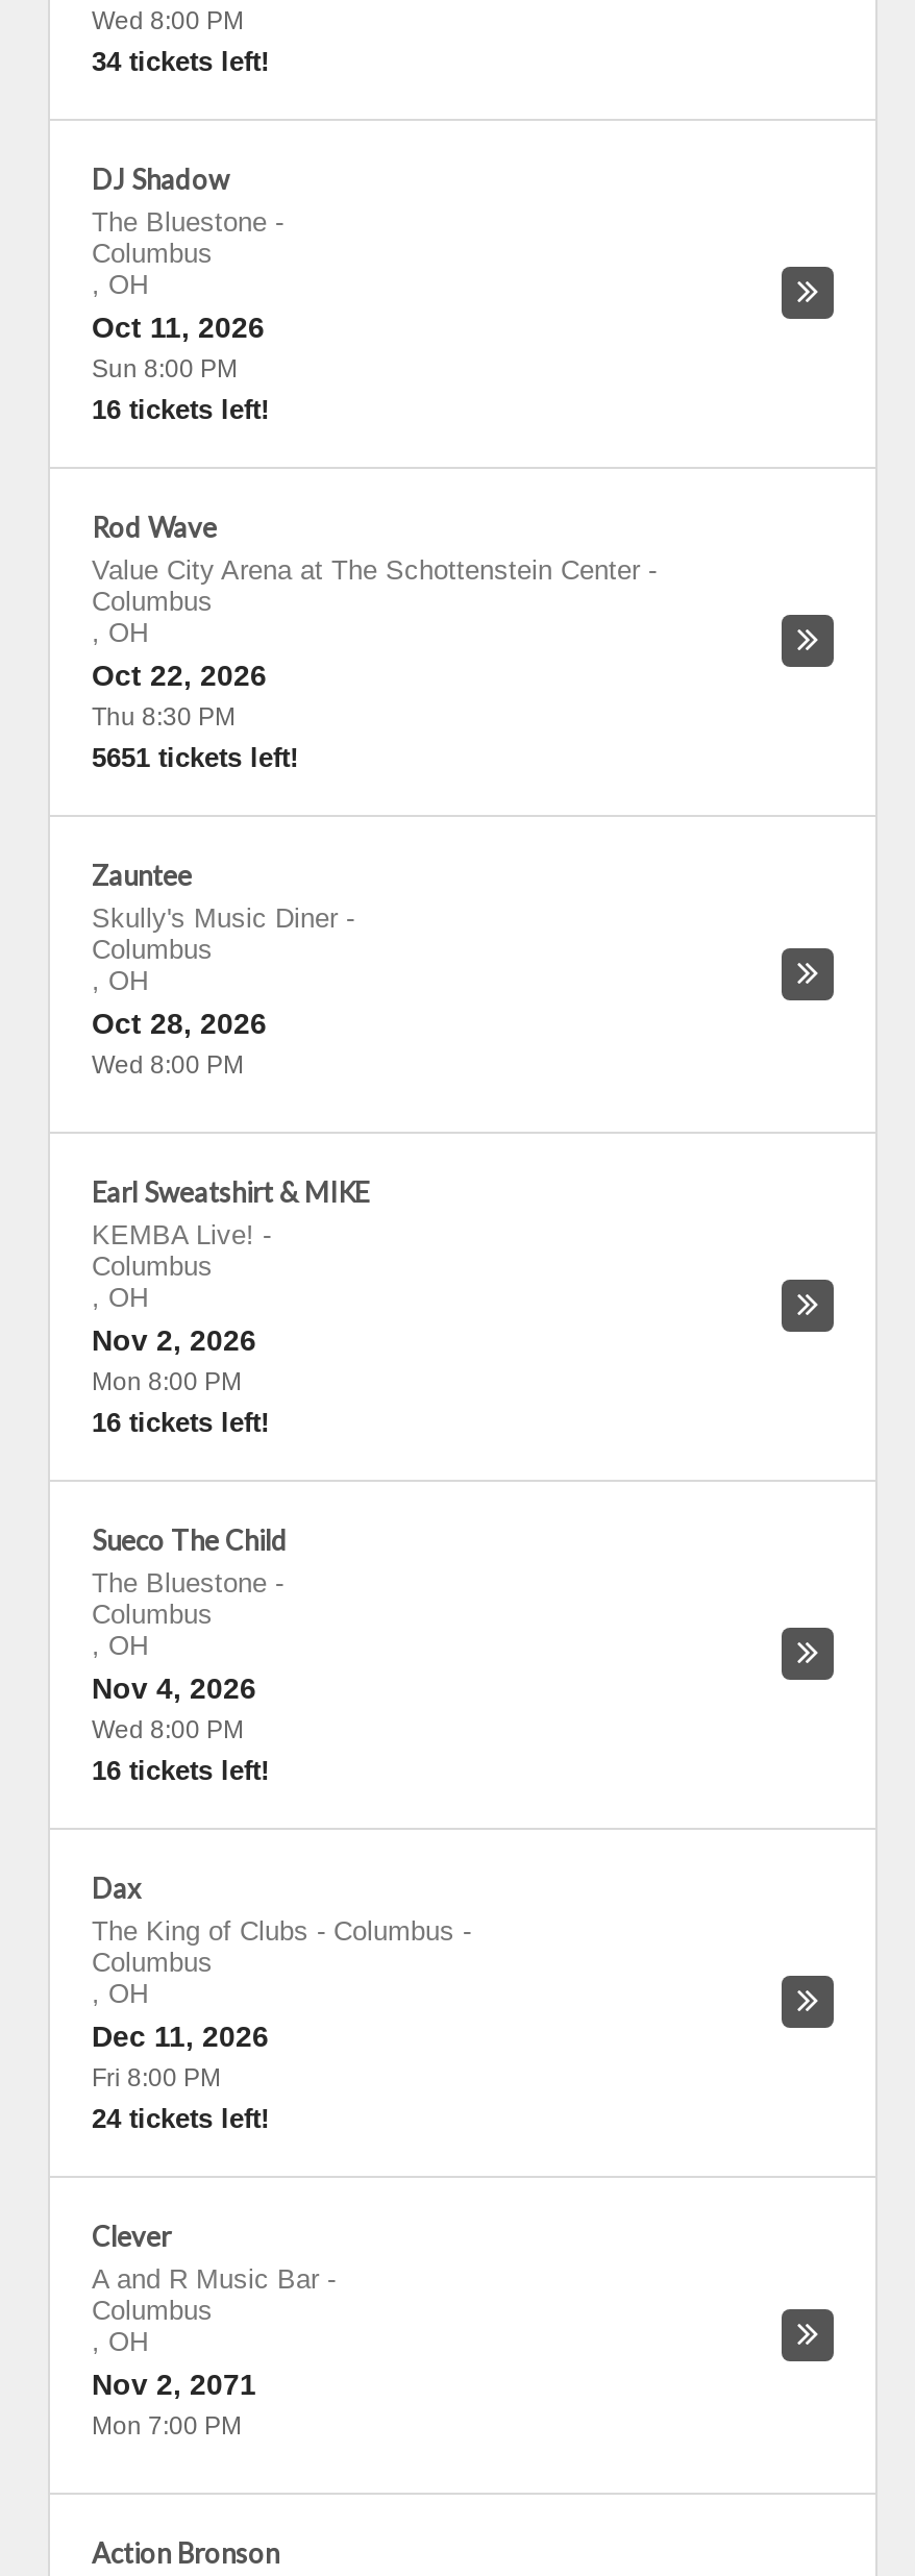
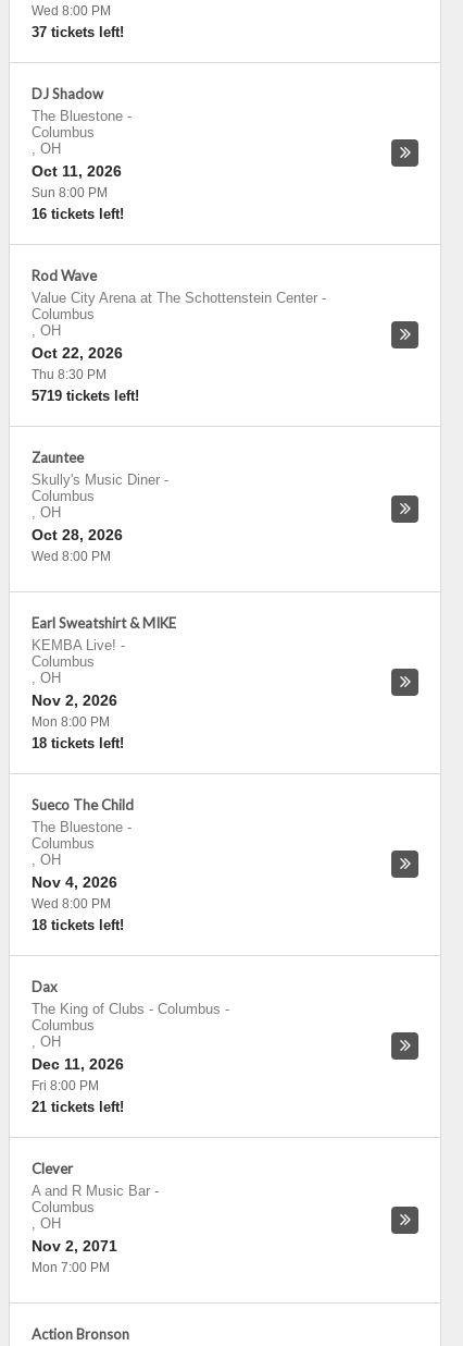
- 34 tickets left!
+ 37 tickets left!

- 5651 tickets left!
+ 5719 tickets left!

- 16 tickets left!
+ 18 tickets left!

- 16 tickets left!
+ 18 tickets left!

- 24 tickets left!
+ 21 tickets left!
